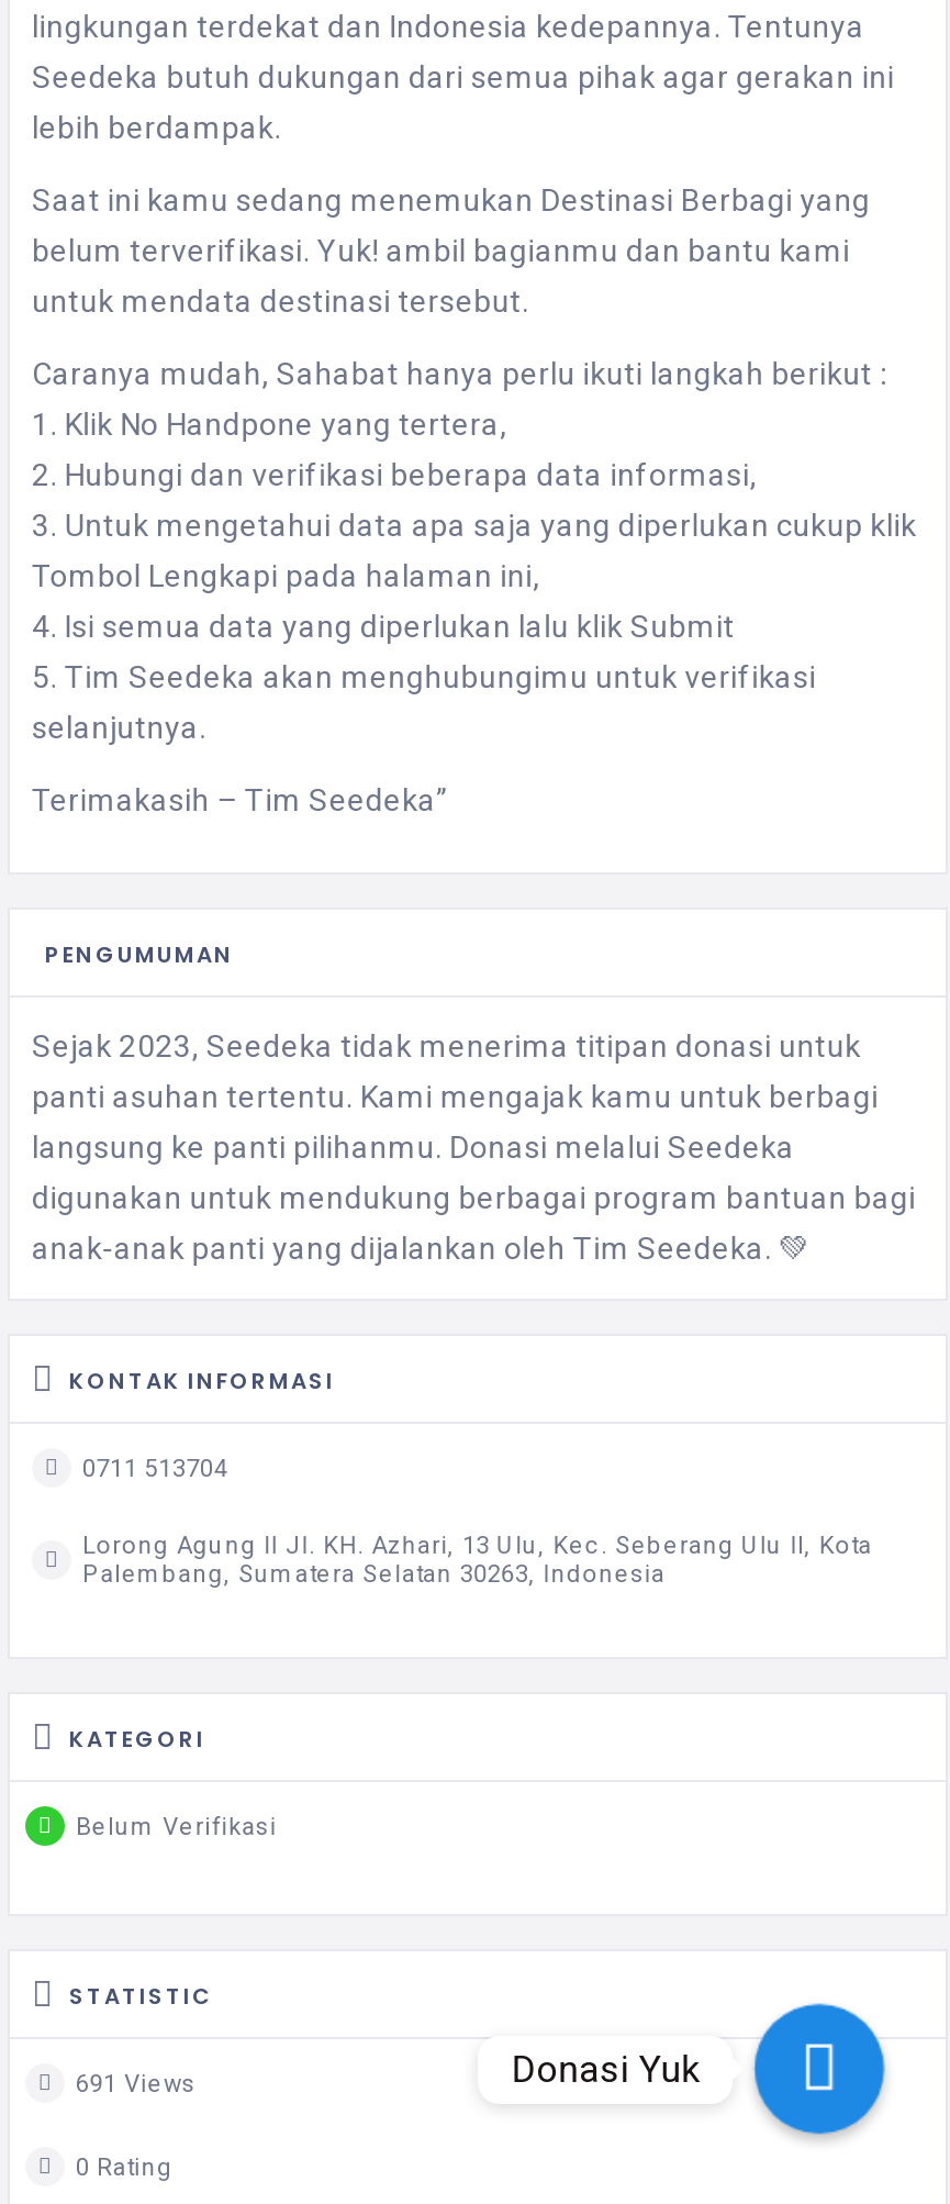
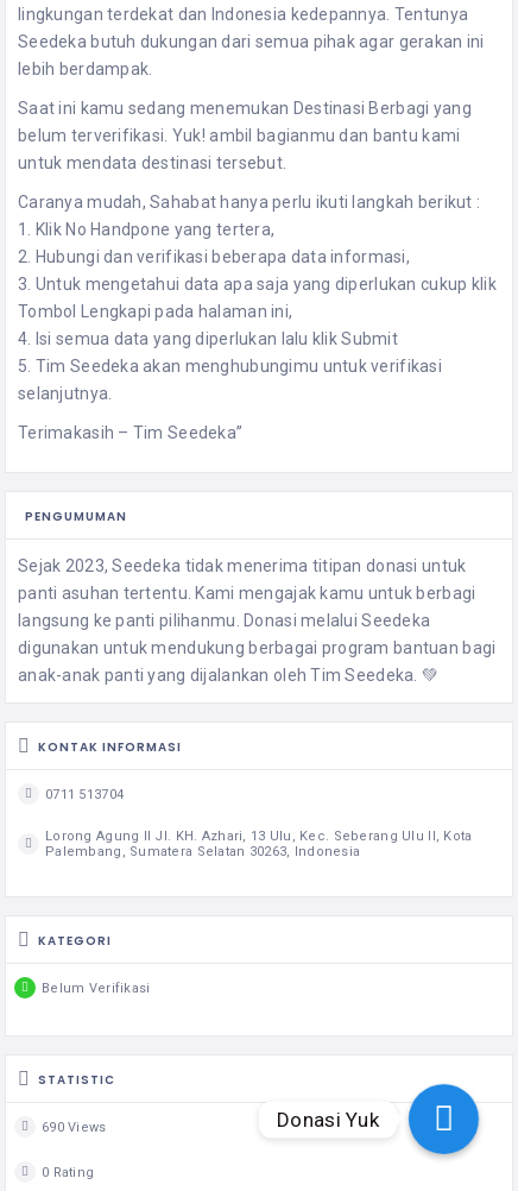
- 691 Views
+ 690 Views
